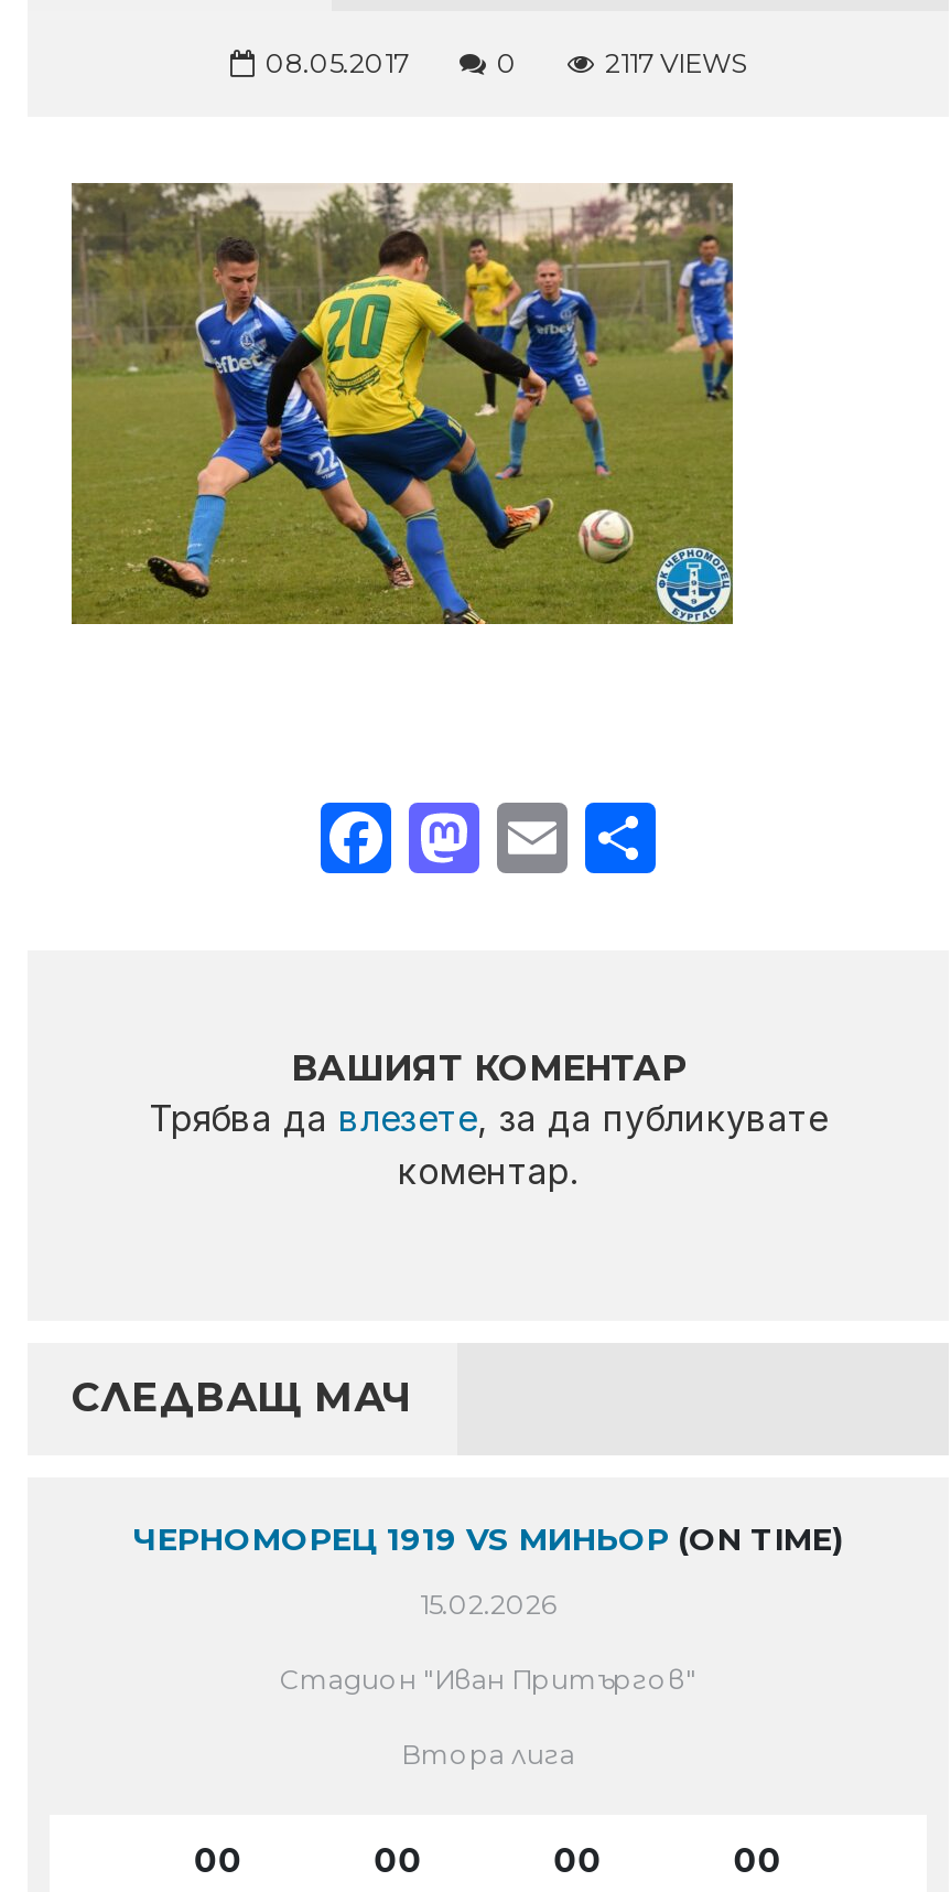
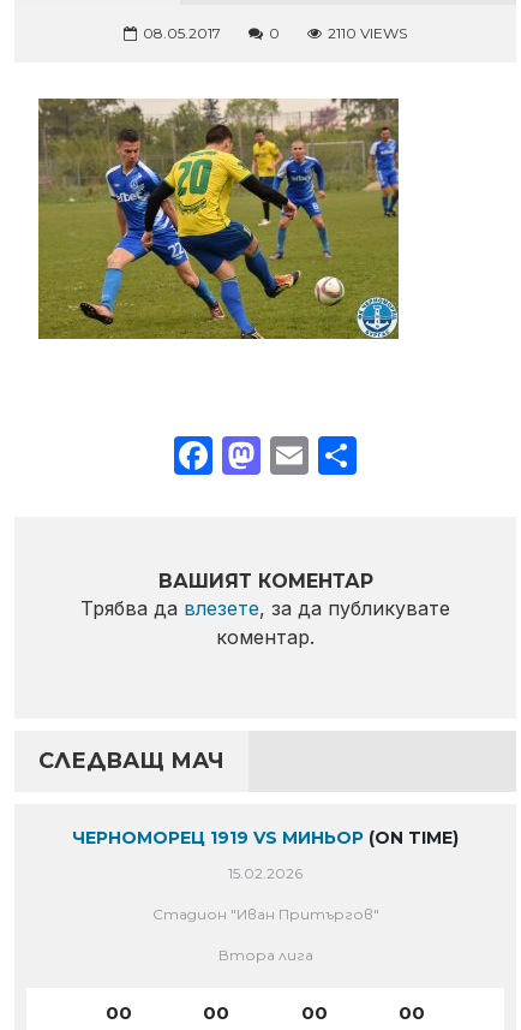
- 2117 VIEWS
+ 2110 VIEWS
